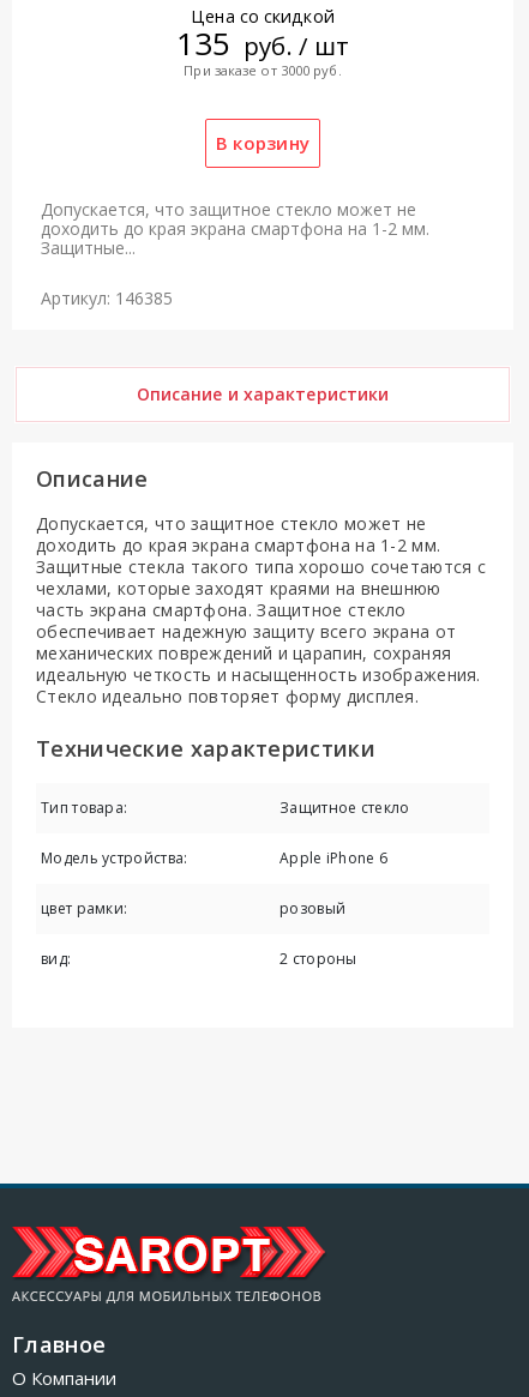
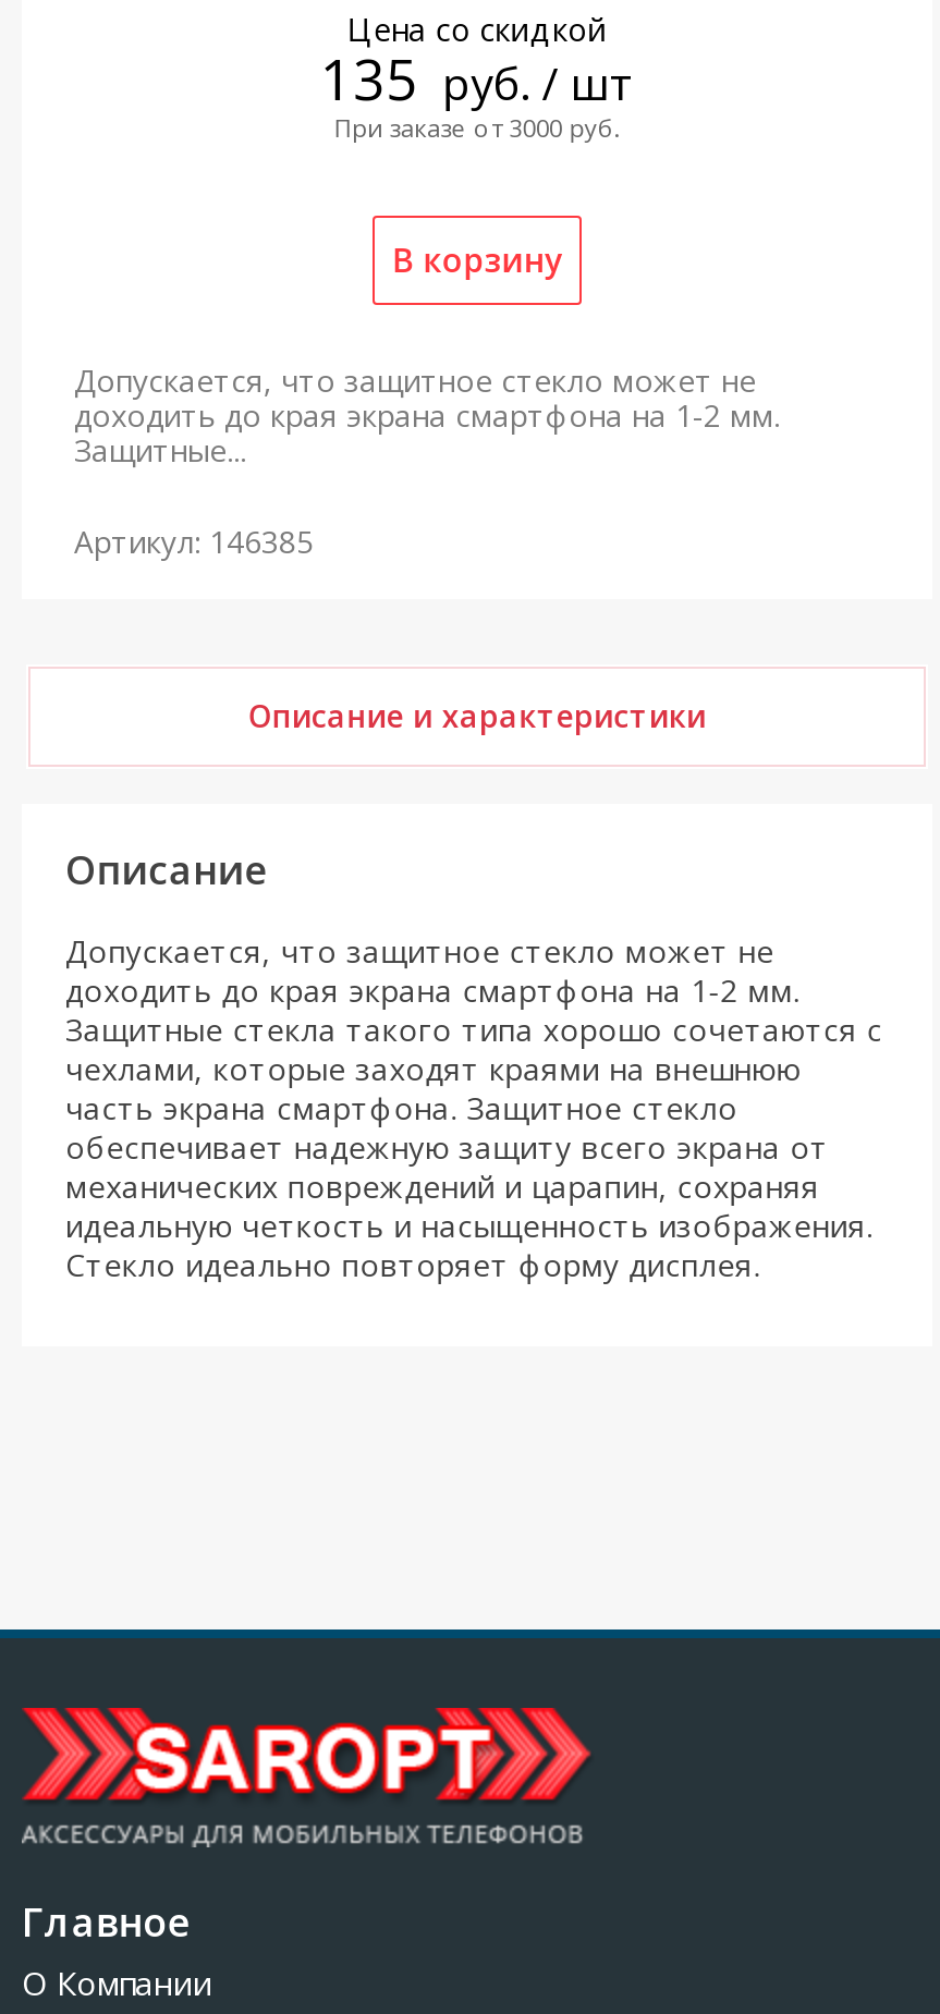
- Технические характеристики
- Тип товара:
- Защитное стекло
- Модель устройства:
- Apple iPhone 6
- цвет рамки:
- розовый
- вид:
- 2 стороны
